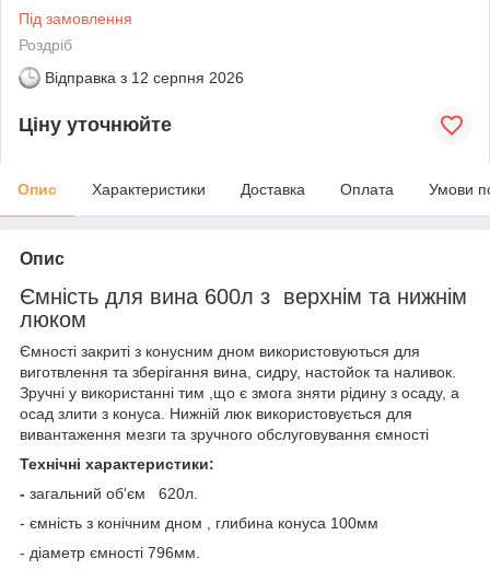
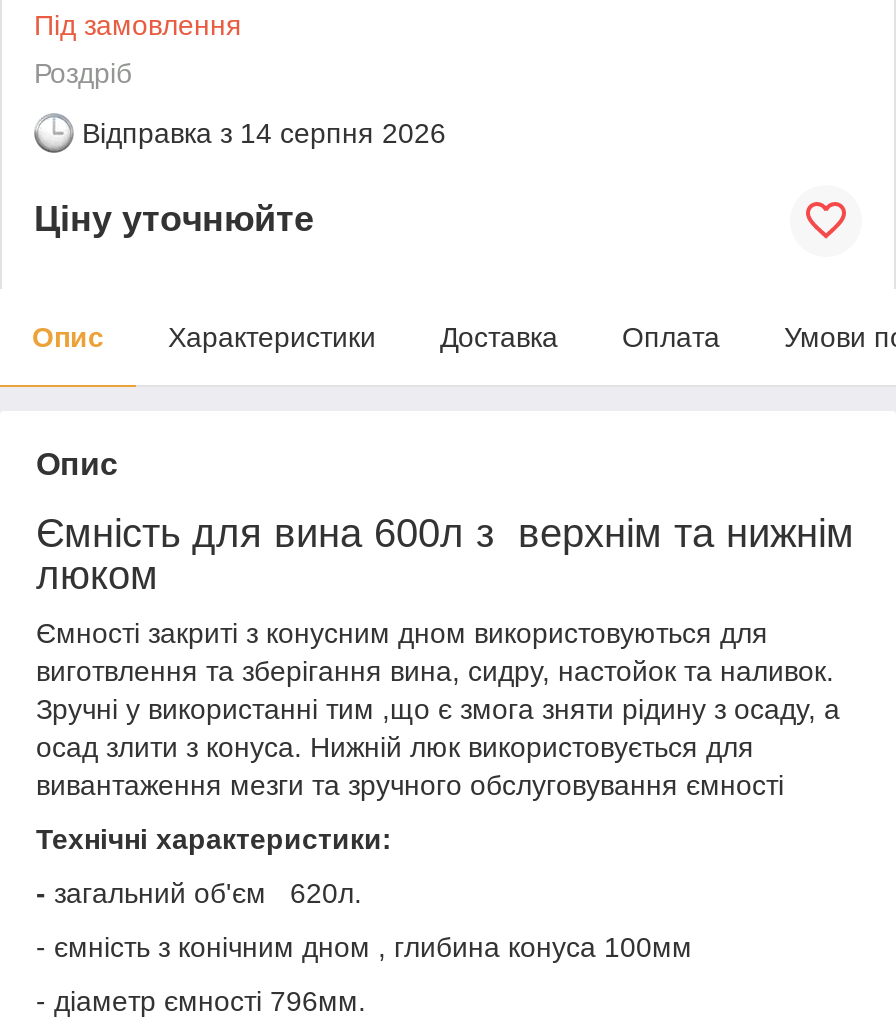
- Відправка з 12 серпня 2026
+ Відправка з 14 серпня 2026
